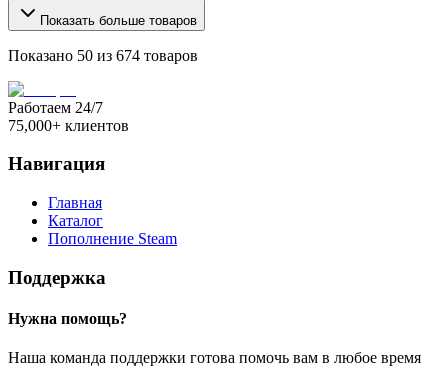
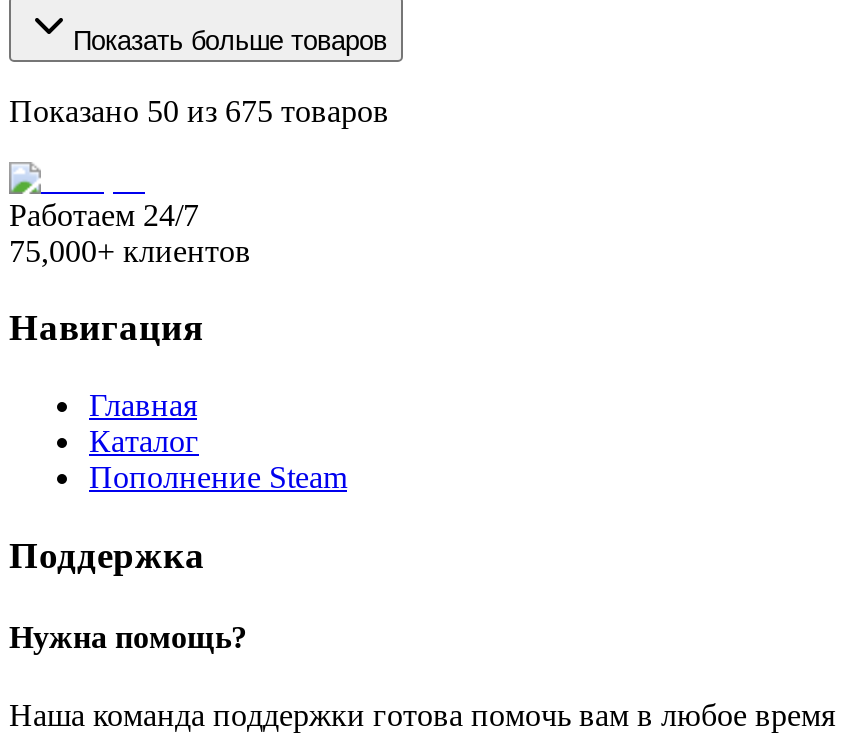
- Показано 50 из 674 товаров
+ Показано 50 из 675 товаров
